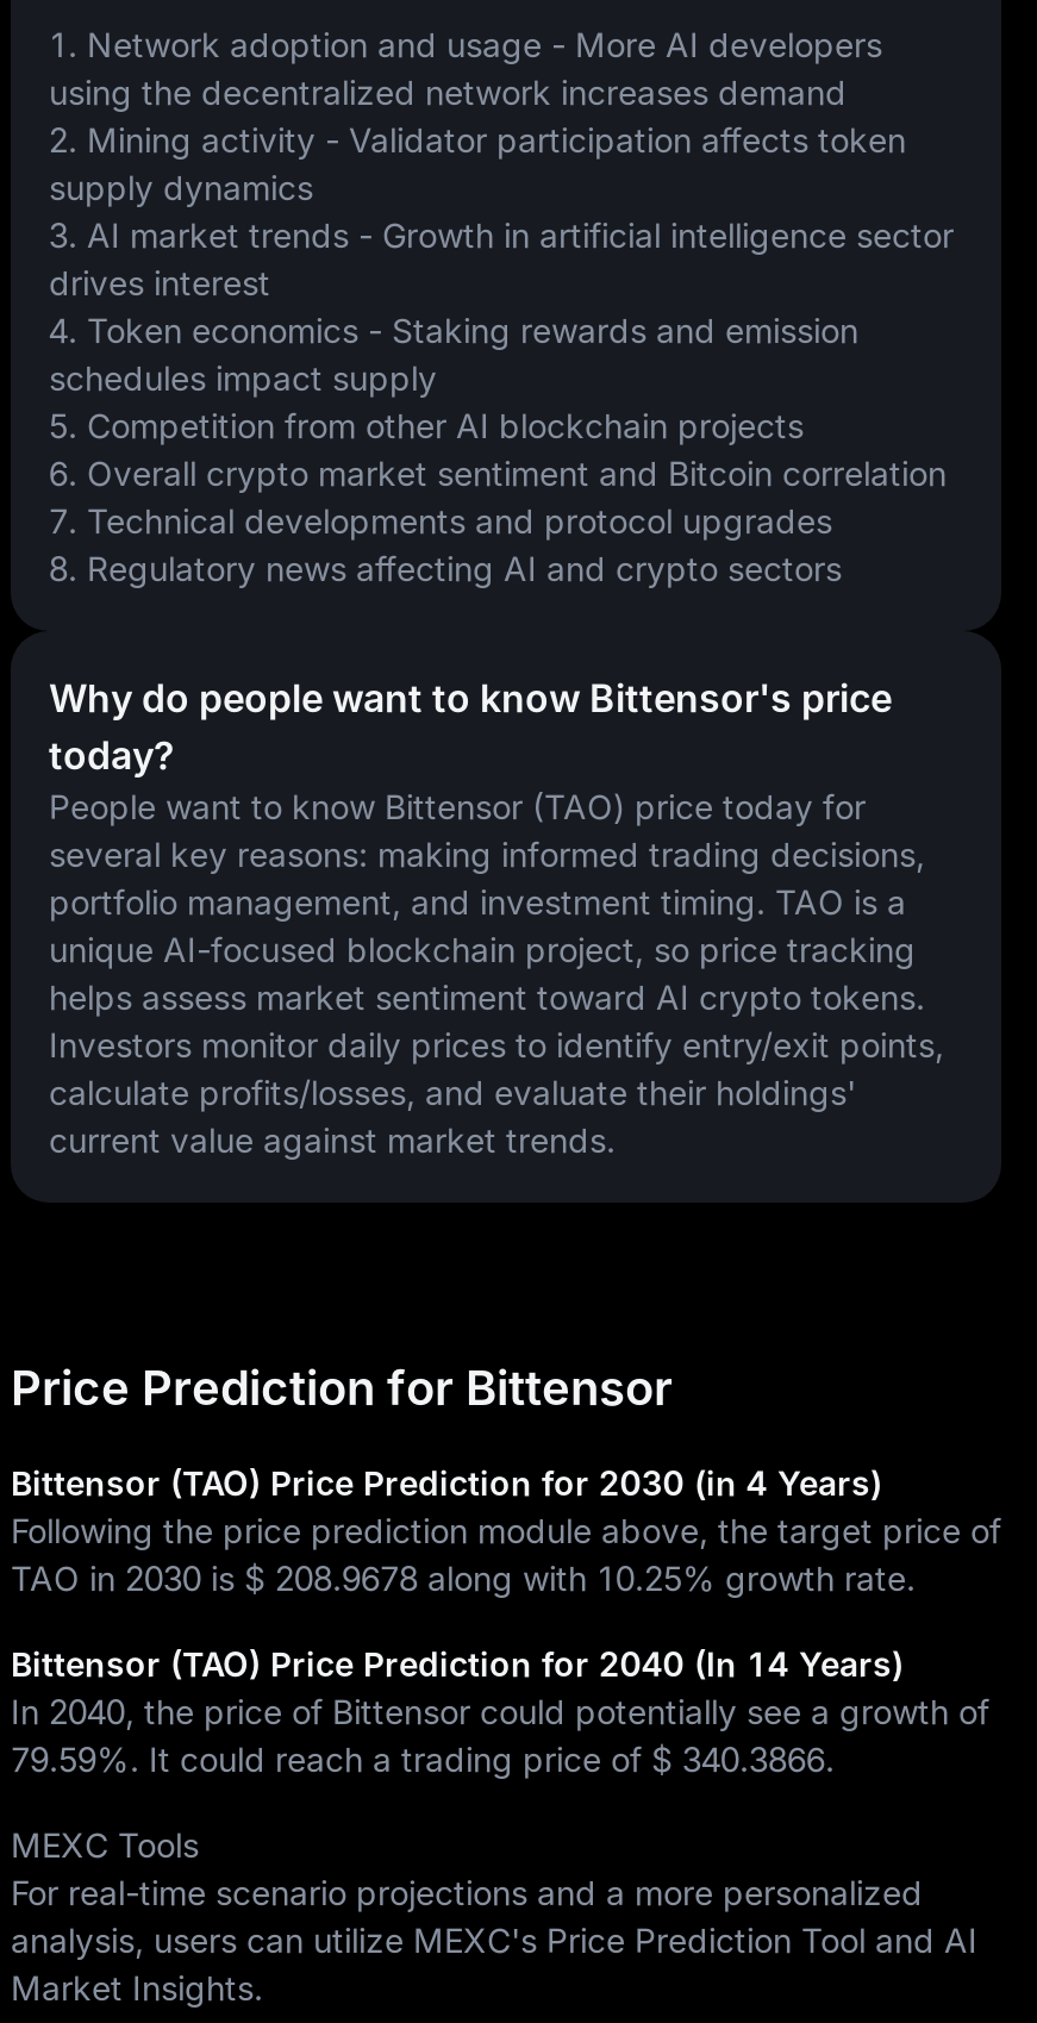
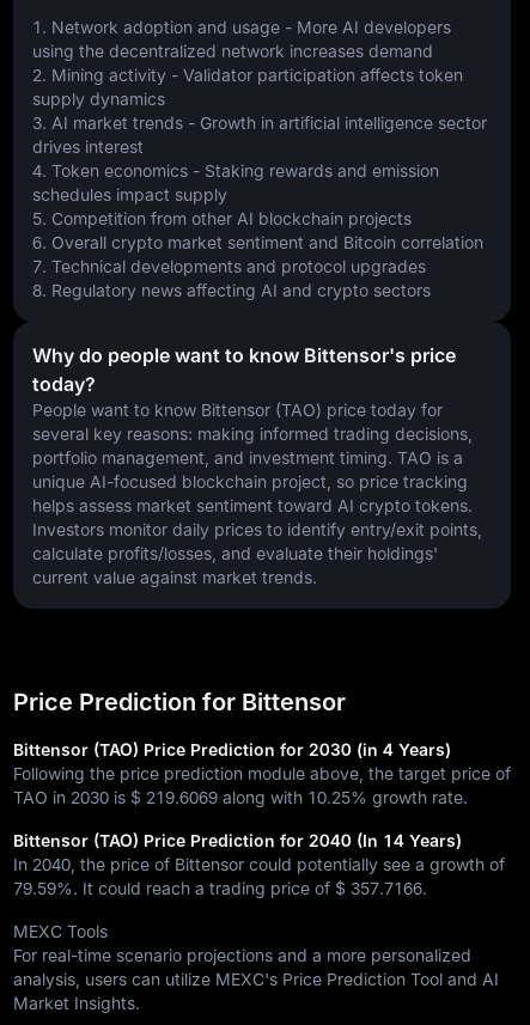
- TAO in 2030 is $ 208.9678 along with 10.25% growth rate.
+ TAO in 2030 is $ 219.6069 along with 10.25% growth rate.

- 79.59%. It could reach a trading price of $ 340.3866.
+ 79.59%. It could reach a trading price of $ 357.7166.
